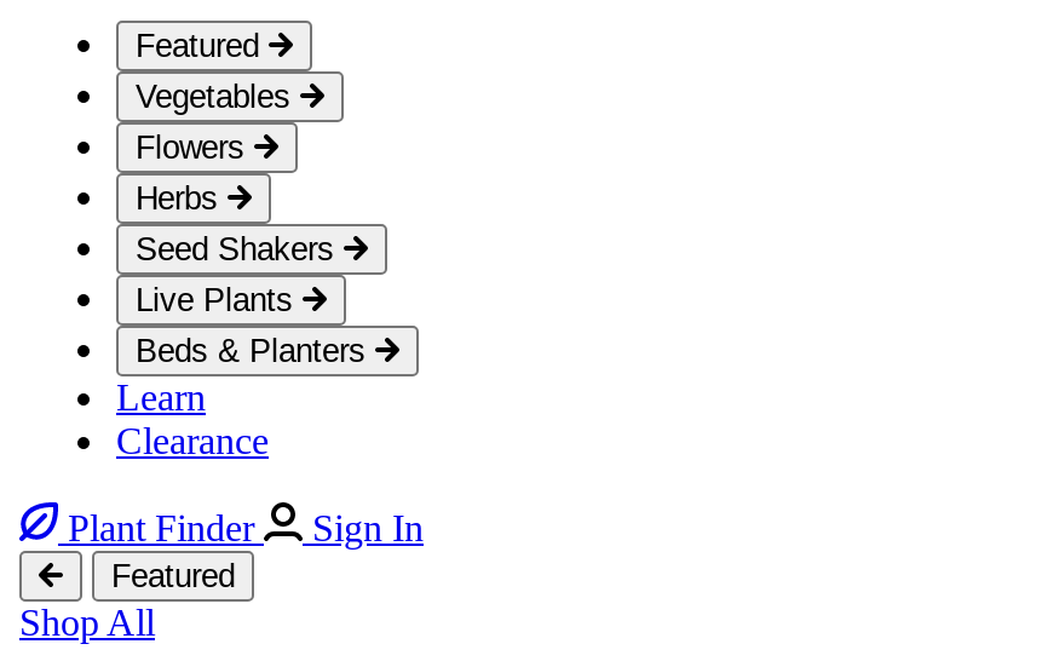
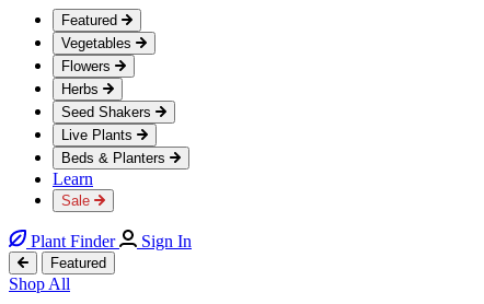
- Clearance
+ Sale
